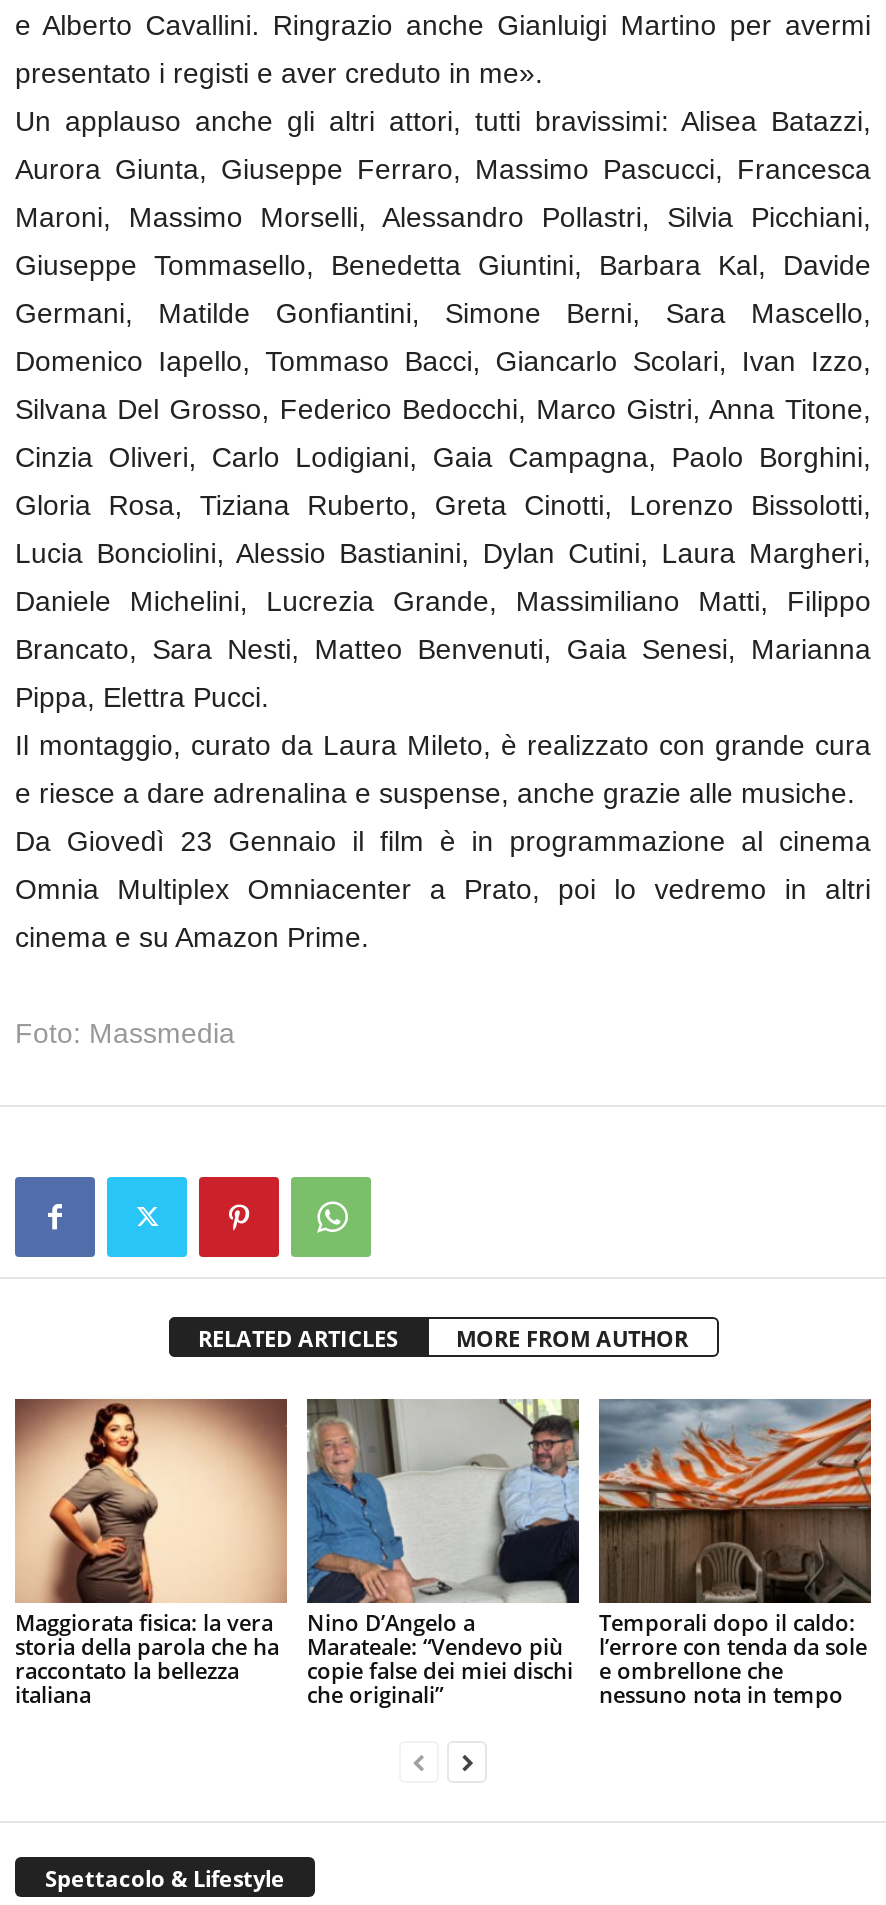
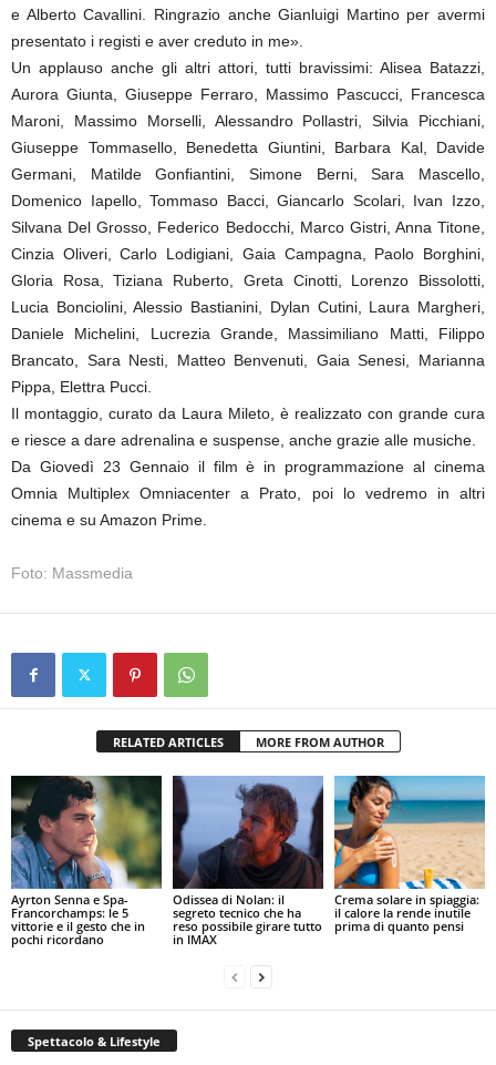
- [image]
- Maggiorata fisica: la vera
- storia della parola che ha
- raccontato la bellezza
- italiana
+ [image]
+ Ayrton Senna e Spa-
+ Francorchamps: le 5
+ vittorie e il gesto che in
+ pochi ricordano

- [image]
- Nino D’Angelo a
- Marateale: “Vendevo più
- copie false dei miei dischi
- che originali”
+ [image]
+ Odissea di Nolan: il
+ segreto tecnico che ha
+ reso possibile girare tutto
+ in IMAX

- [image]
- Temporali dopo il caldo:
- l’errore con tenda da sole
- e ombrellone che
- nessuno nota in tempo
+ [image]
+ Crema solare in spiaggia:
+ il calore la rende inutile
+ prima di quanto pensi
